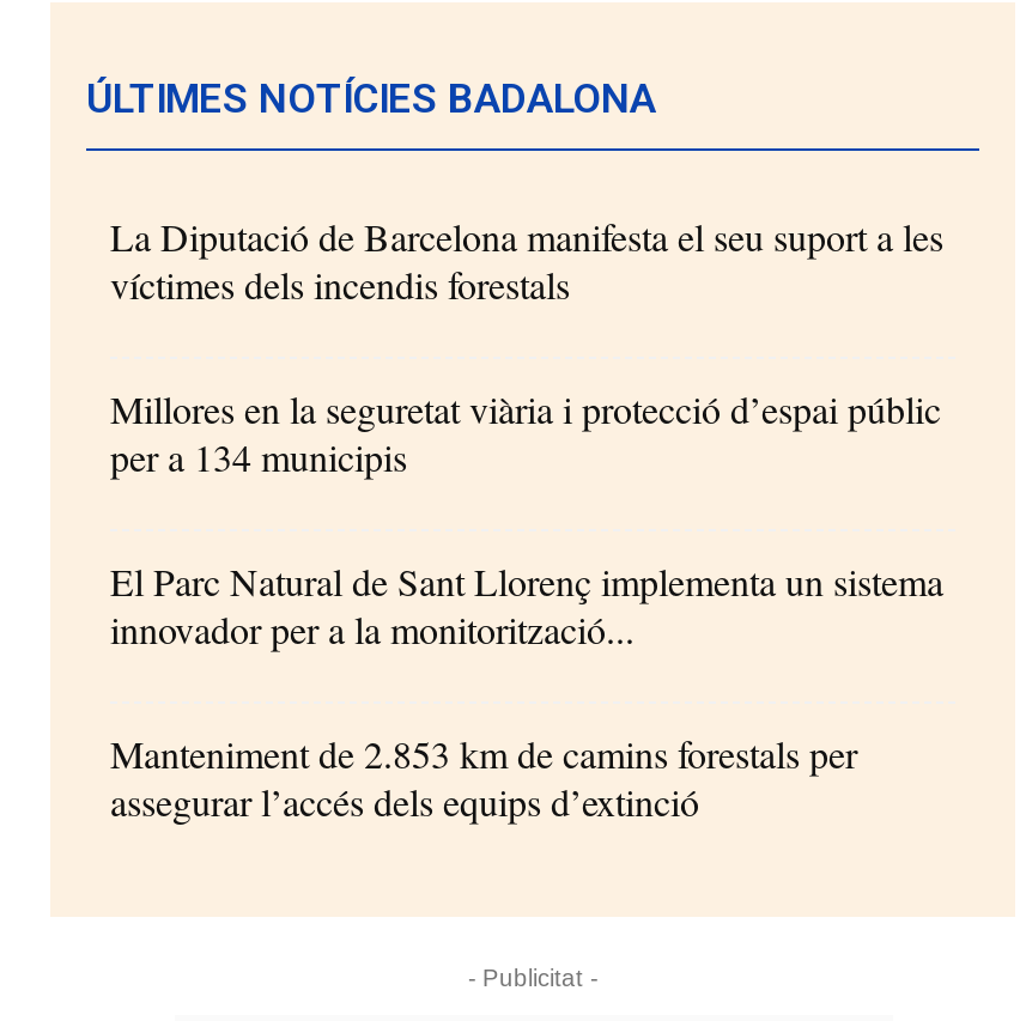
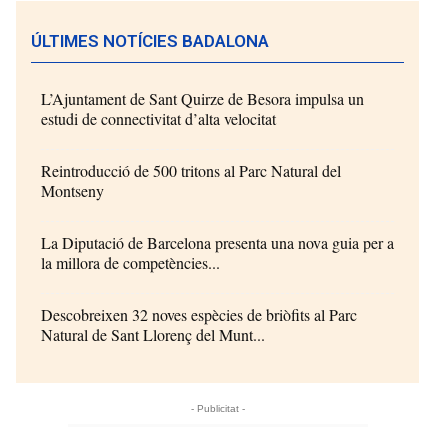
- La Diputació de Barcelona manifesta el seu suport a les
- víctimes dels incendis forestals
+ L’Ajuntament de Sant Quirze de Besora impulsa un
+ estudi de connectivitat d’alta velocitat

- Millores en la seguretat viària i protecció d’espai públic
- per a 134 municipis
+ Reintroducció de 500 tritons al Parc Natural del
+ Montseny

- El Parc Natural de Sant Llorenç implementa un sistema
- innovador per a la monitorització...
+ La Diputació de Barcelona presenta una nova guia per a
+ la millora de competències...

- Manteniment de 2.853 km de camins forestals per
- assegurar l’accés dels equips d’extinció
+ Descobreixen 32 noves espècies de briòfits al Parc
+ Natural de Sant Llorenç del Munt...
